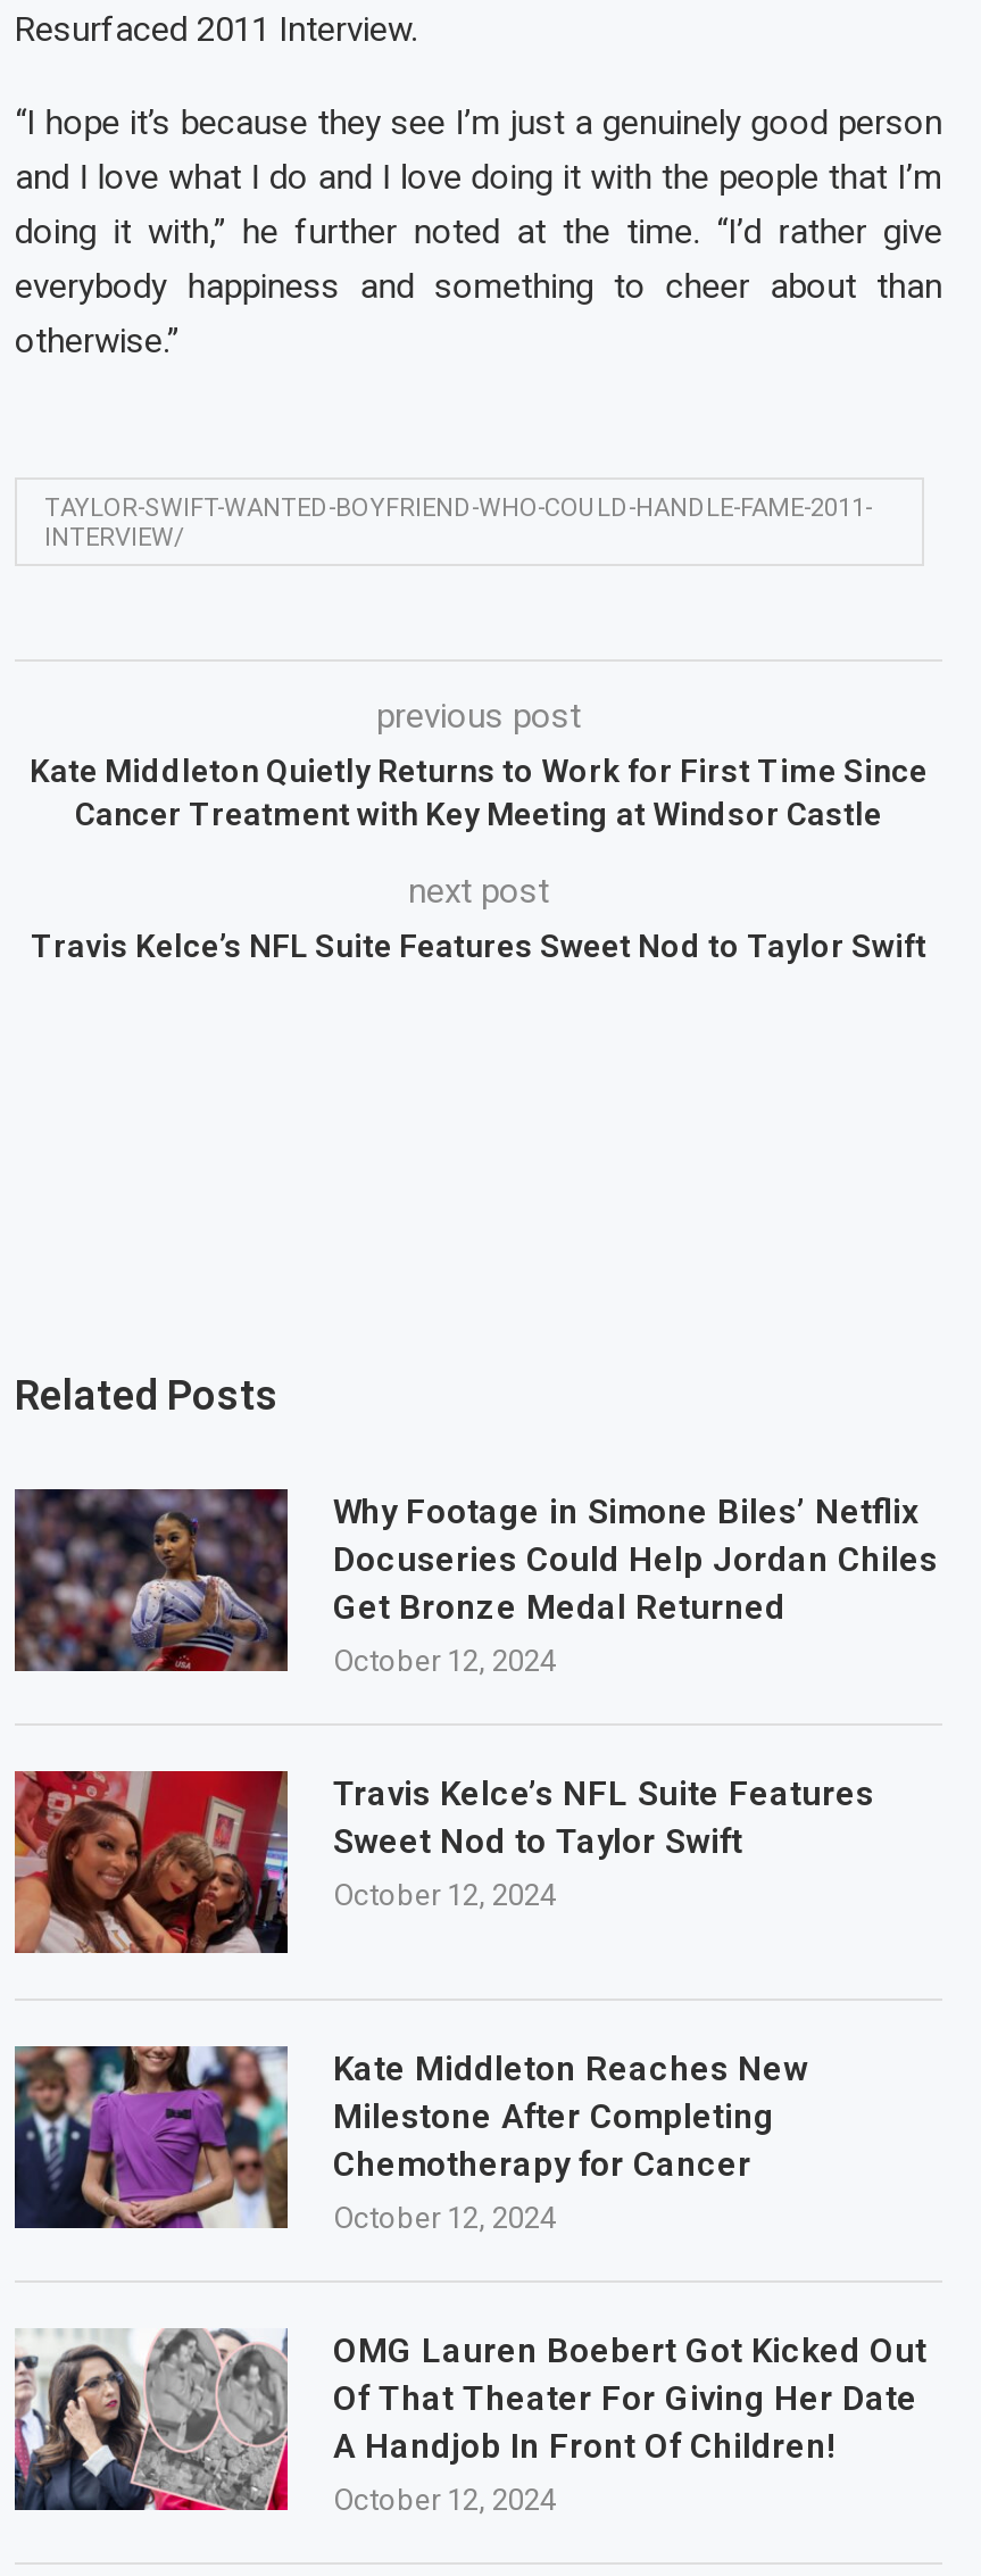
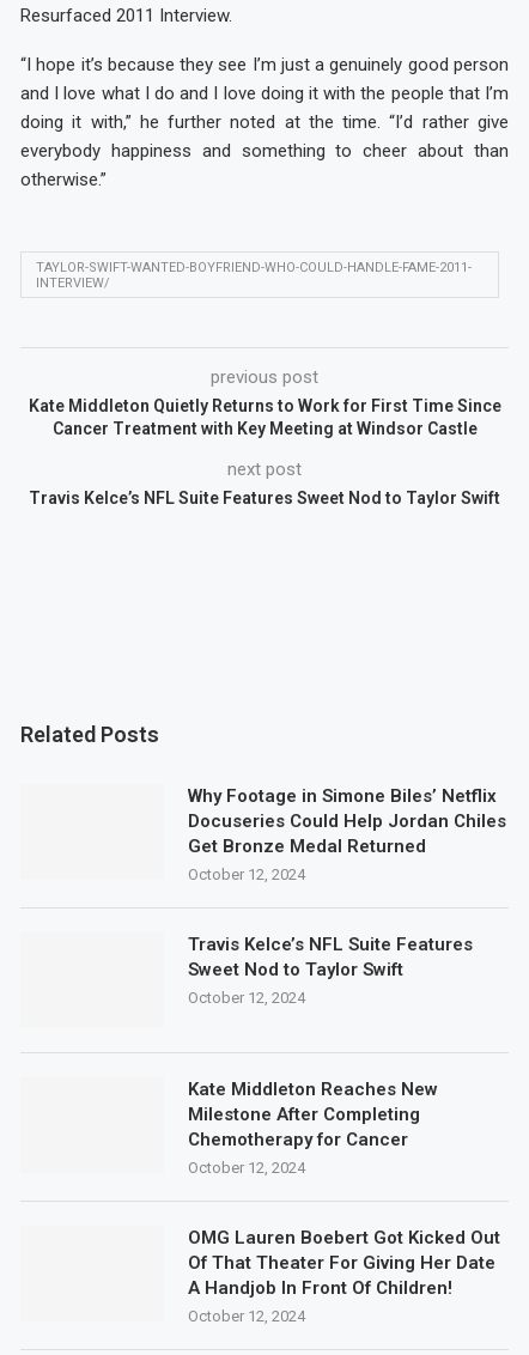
- [image]

- [image]

- [image]

- [image]
